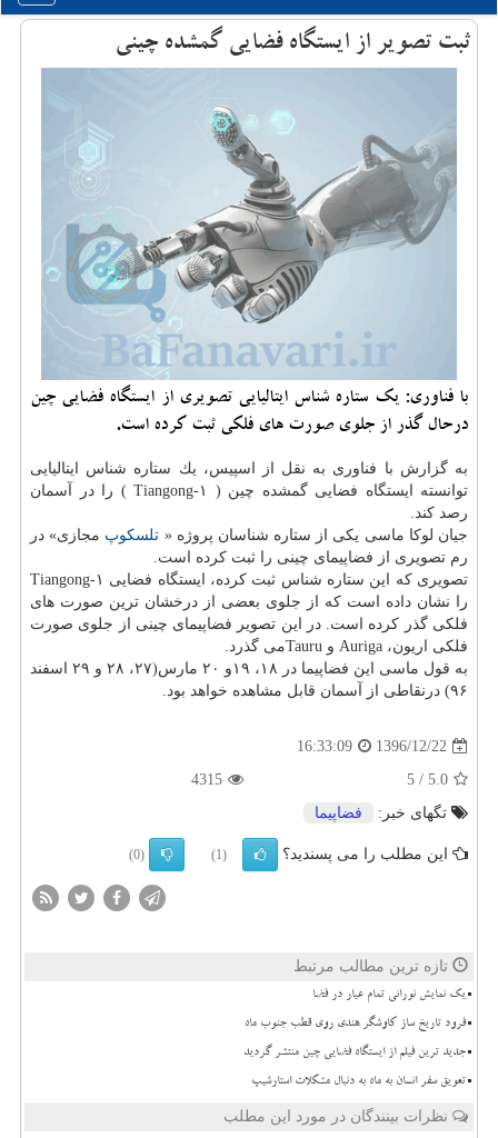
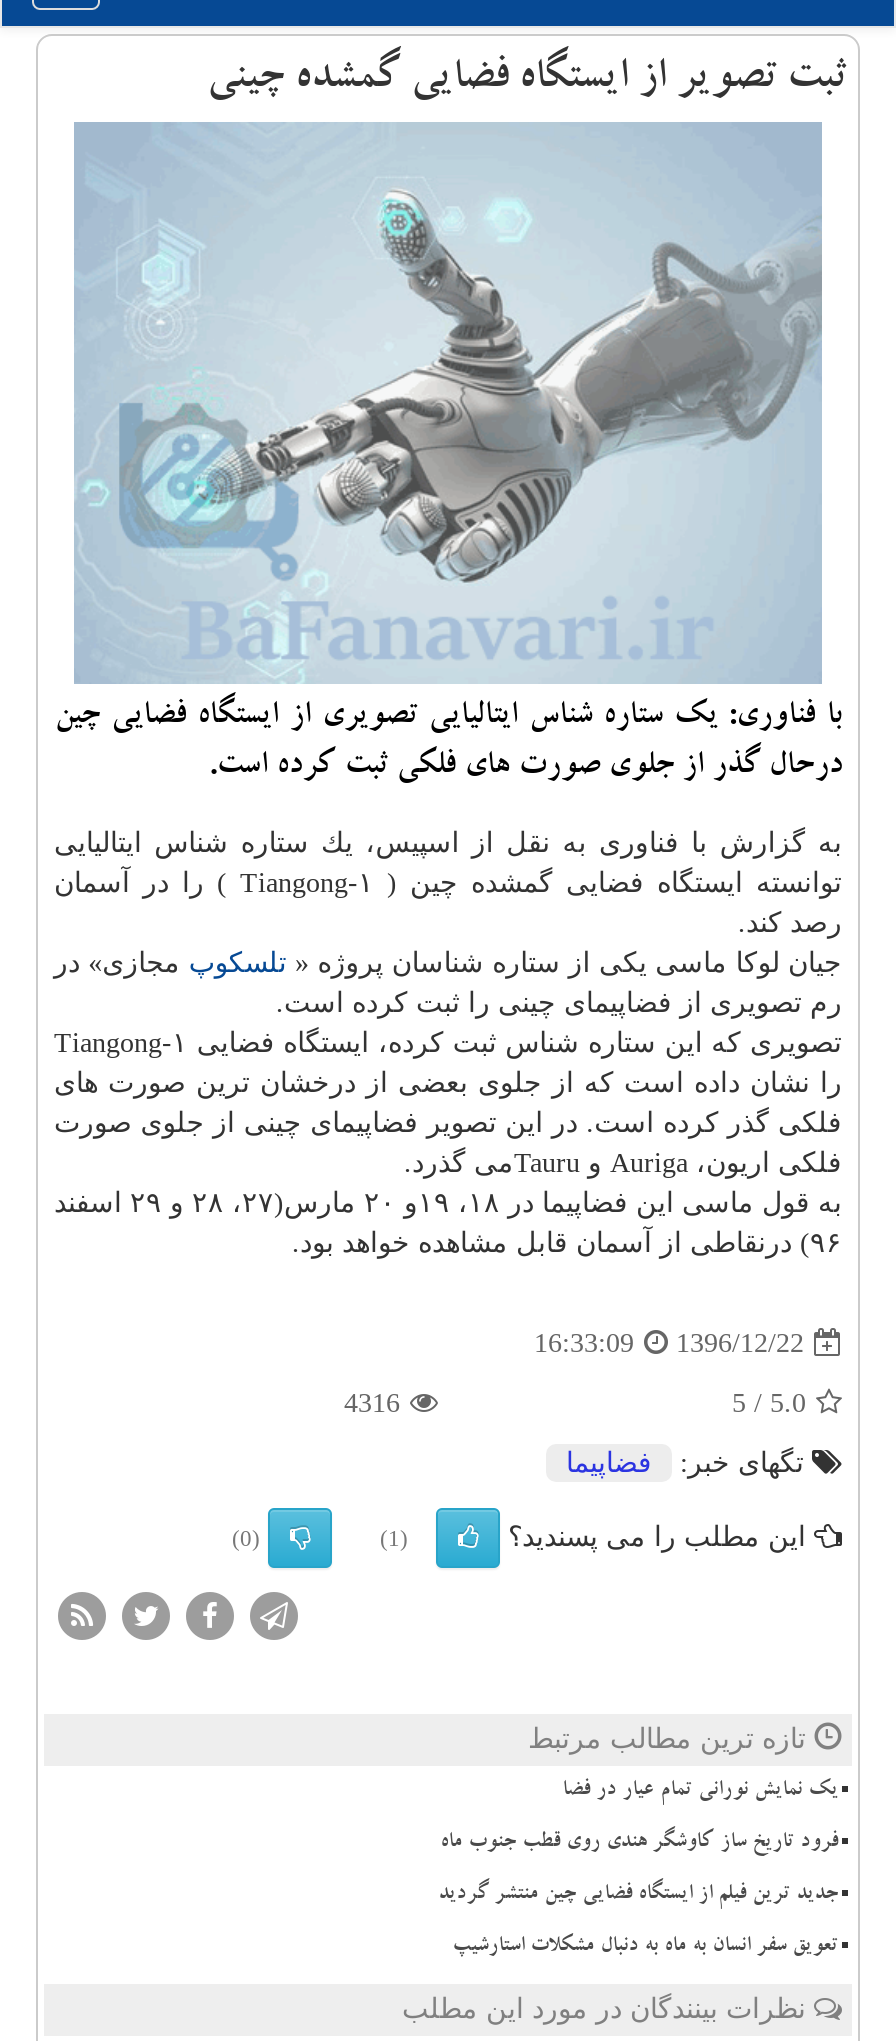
- 4315
+ 4316
